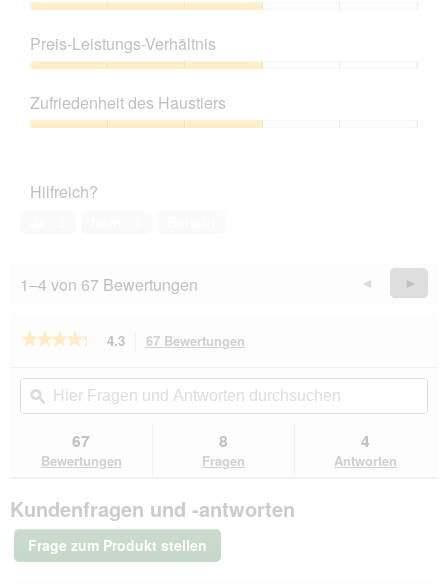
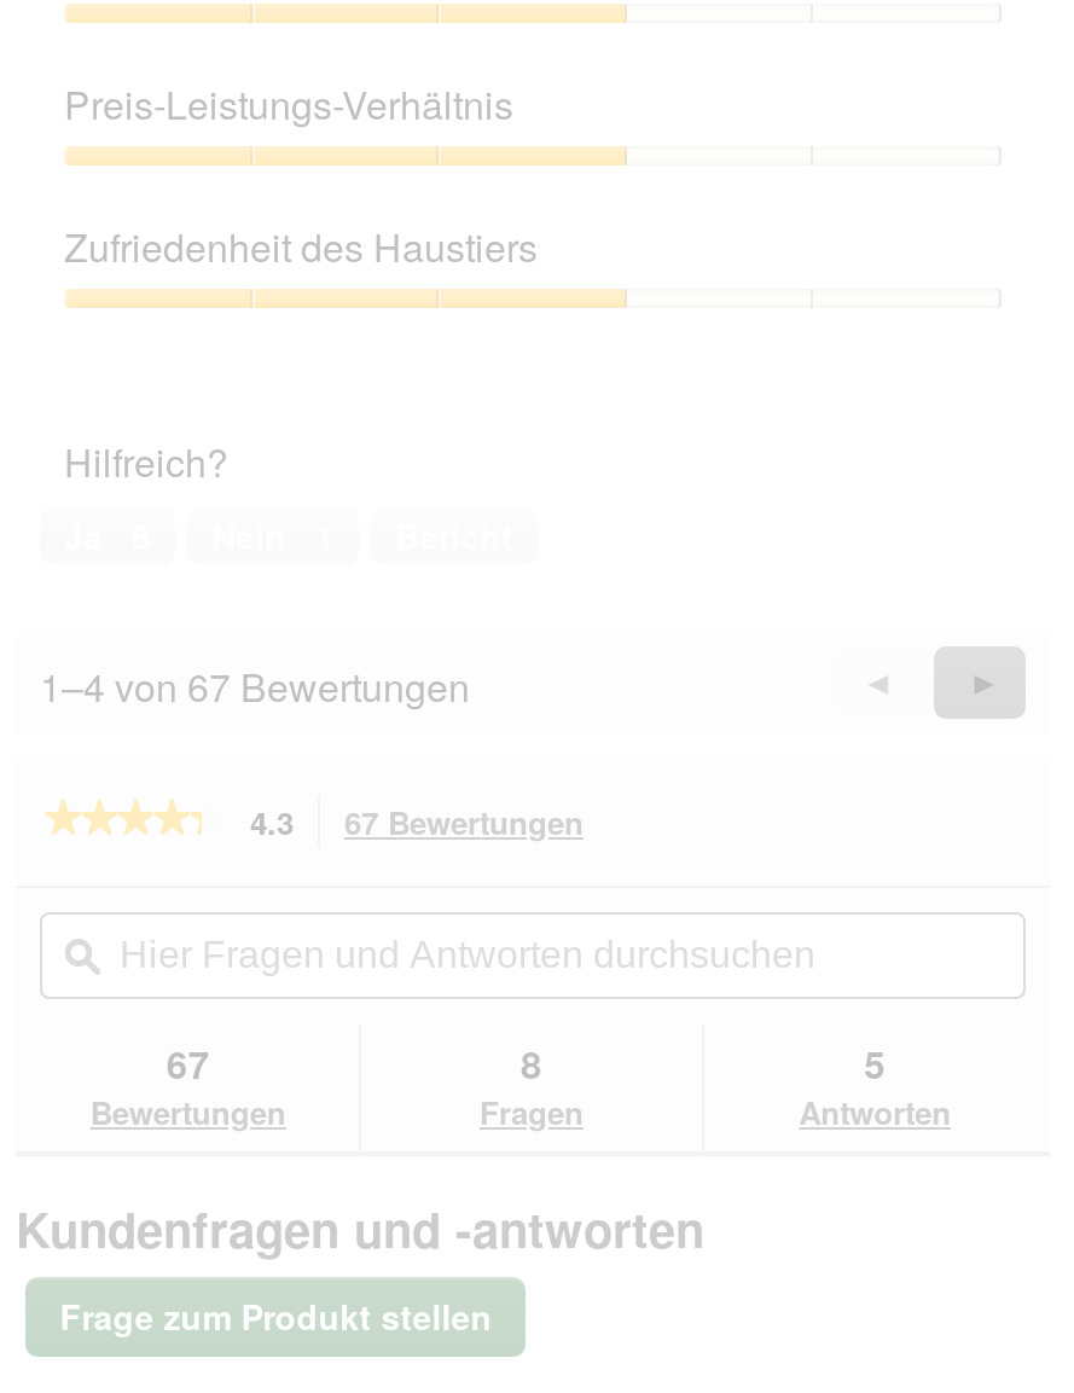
- 4
+ 5
